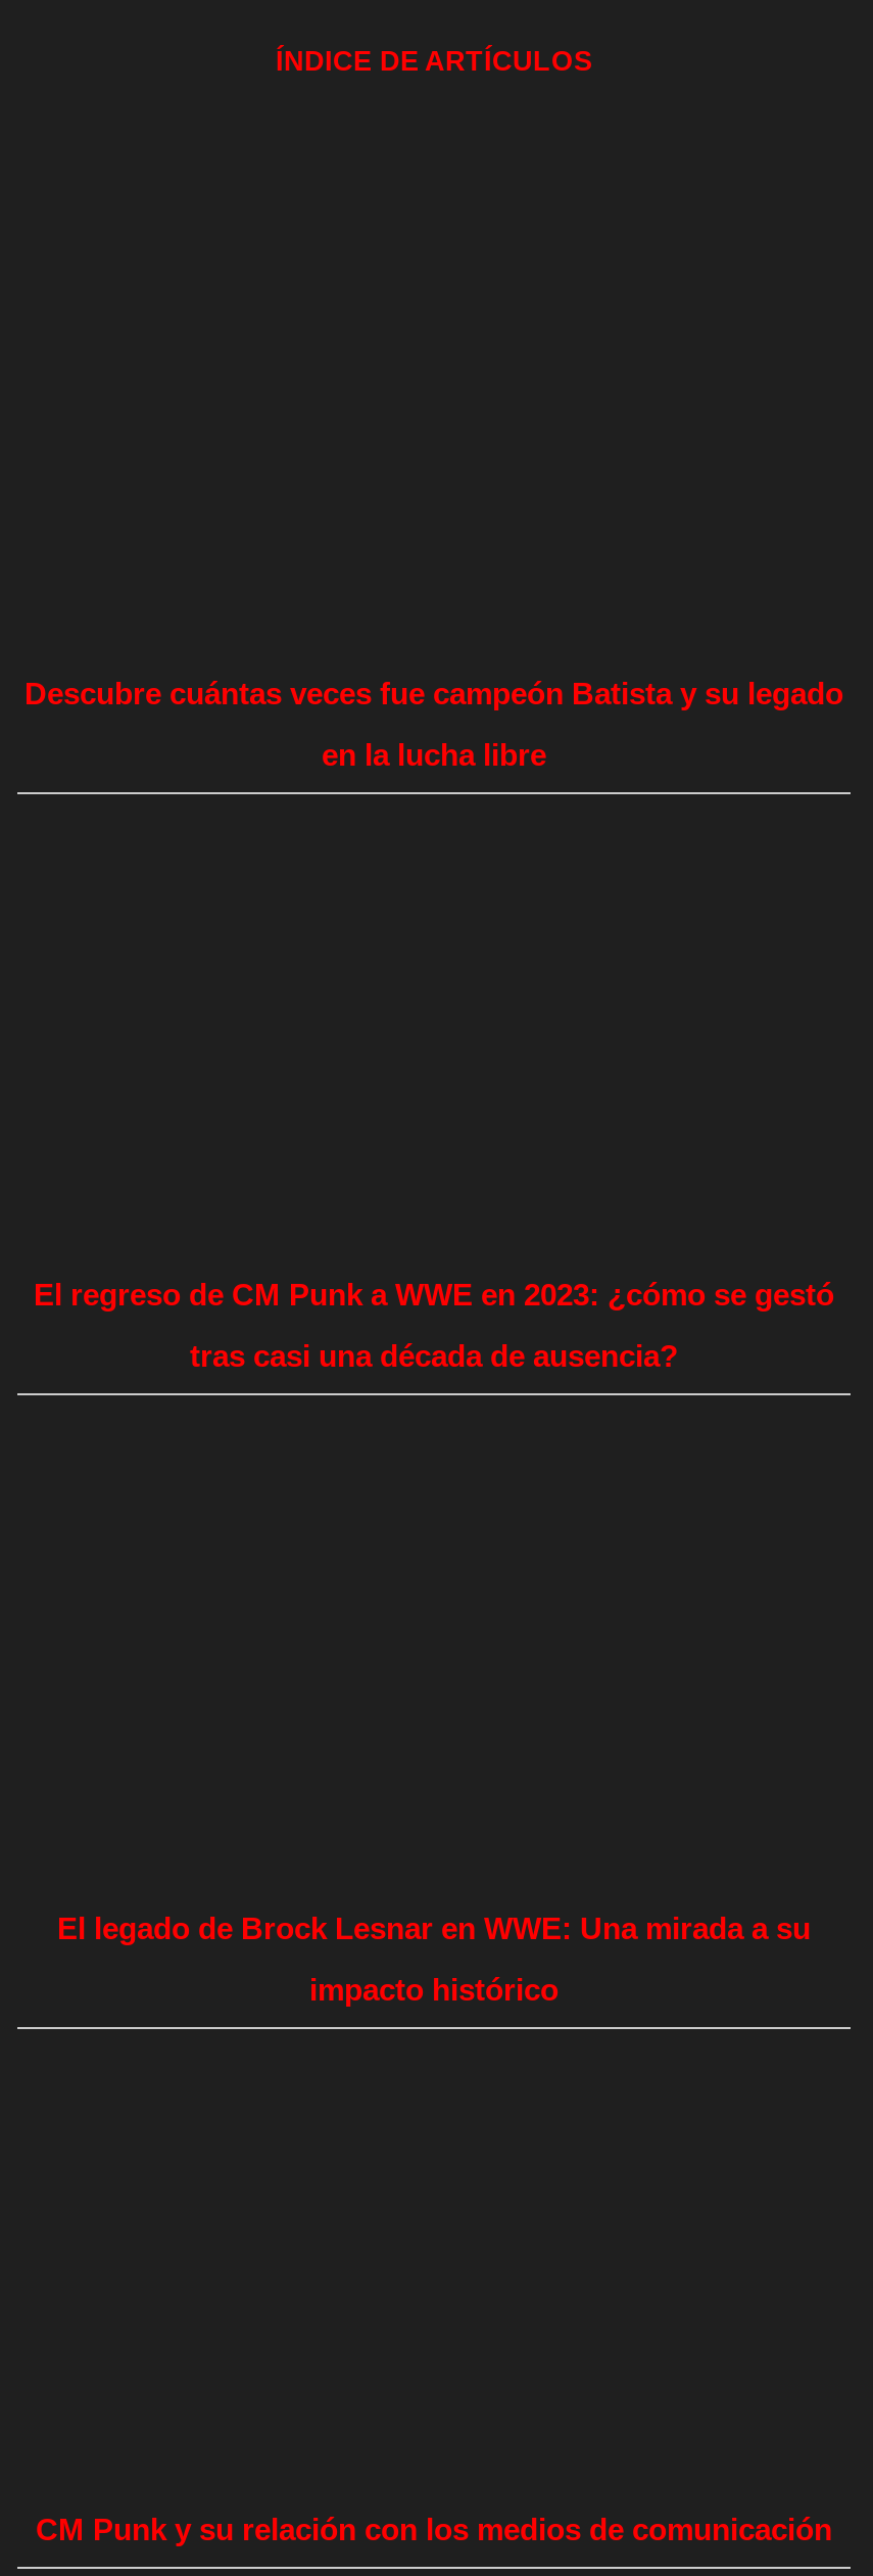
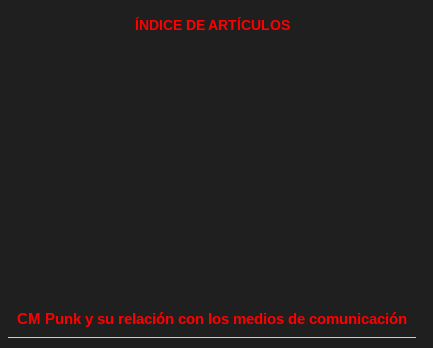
- Descubre cuántas veces fue campeón Batista y su legado
- en la lucha libre

- El regreso de CM Punk a WWE en 2023: ¿cómo se gestó
- tras casi una década de ausencia?

- El legado de Brock Lesnar en WWE: Una mirada a su
- impacto histórico
